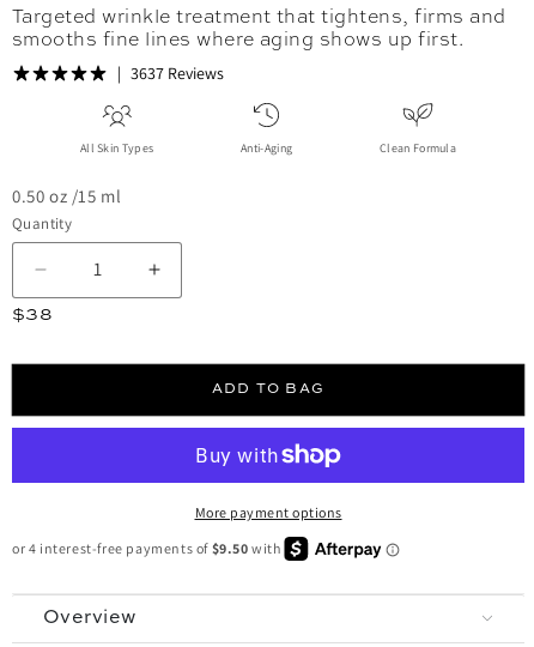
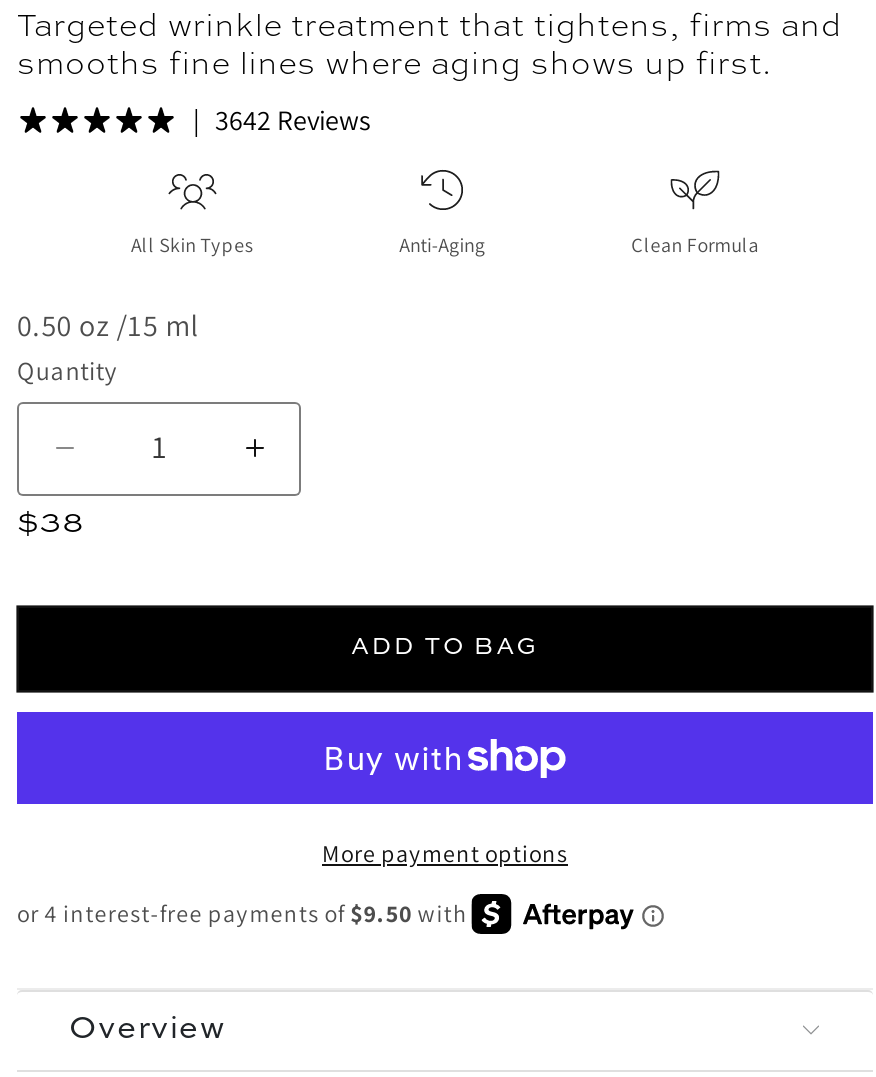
- 3637 Reviews
+ 3642 Reviews
